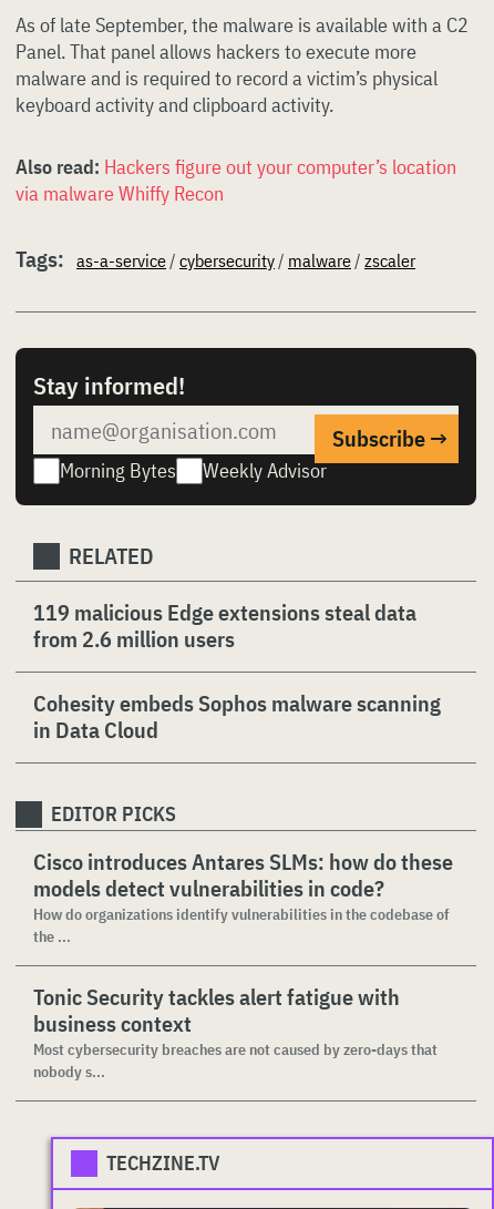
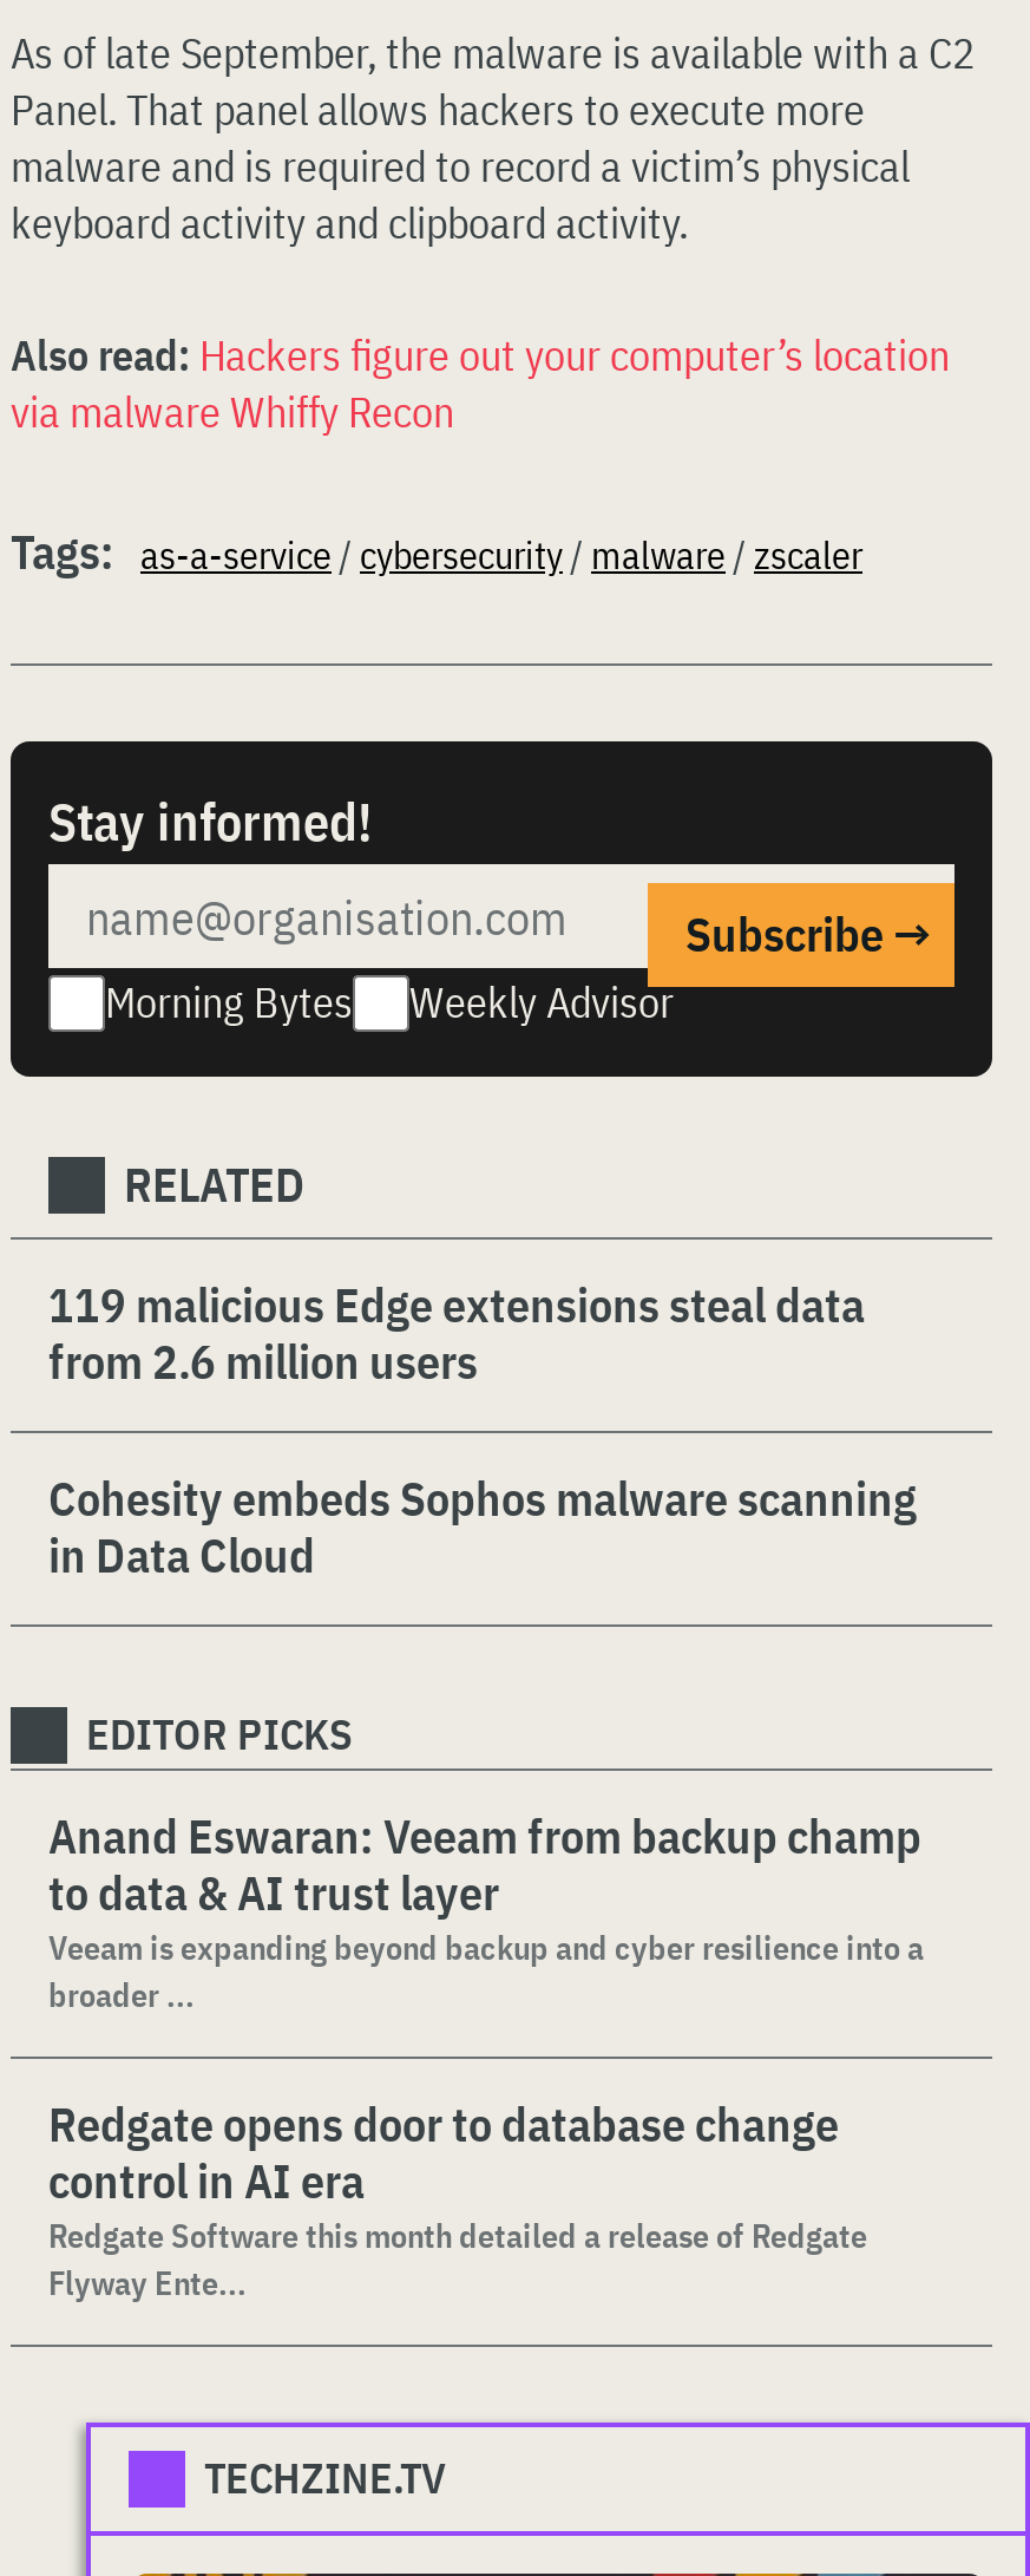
- Cisco introduces Antares SLMs: how do these
- models detect vulnerabilities in code?
- How do organizations identify vulnerabilities in the codebase of
- the ...
+ Anand Eswaran: Veeam from backup champ
+ to data & AI trust layer
+ Veeam is expanding beyond backup and cyber resilience into a
+ broader ...

- Tonic Security tackles alert fatigue with
- business context
- Most cybersecurity breaches are not caused by zero-days that
- nobody s...
+ Redgate opens door to database change
+ control in AI era
+ Redgate Software this month detailed a release of Redgate
+ Flyway Ente...
